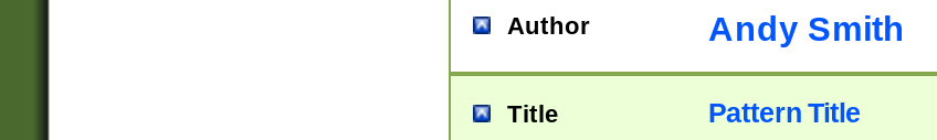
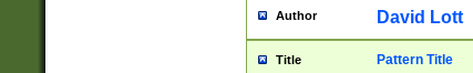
- Andy Smith
+ David Lott
